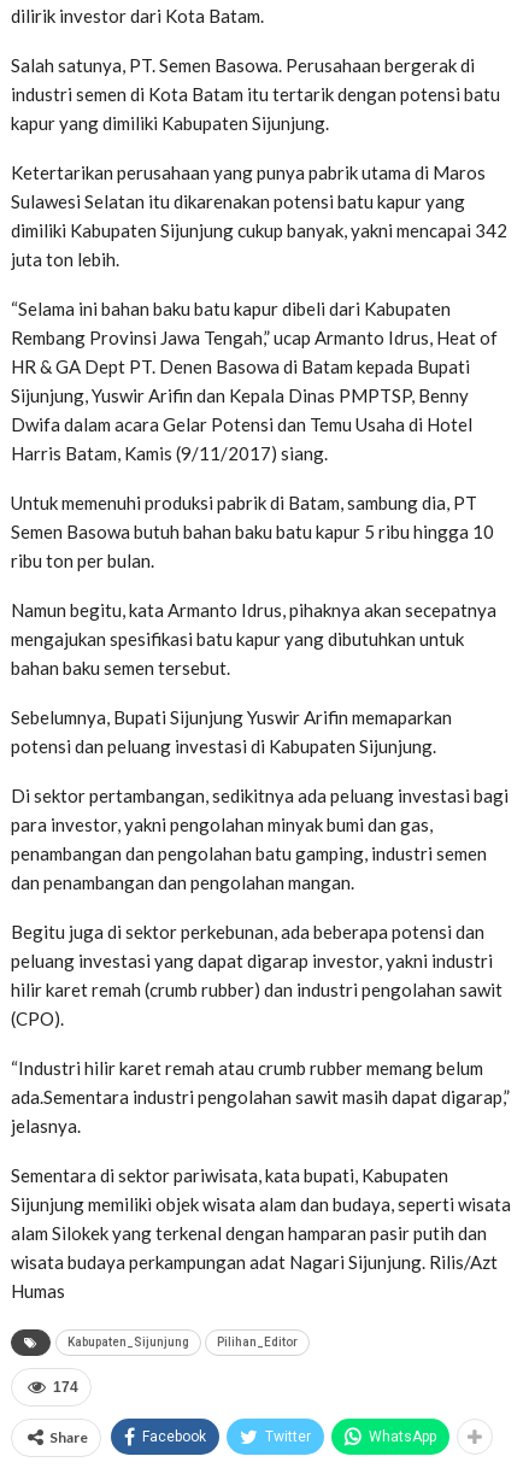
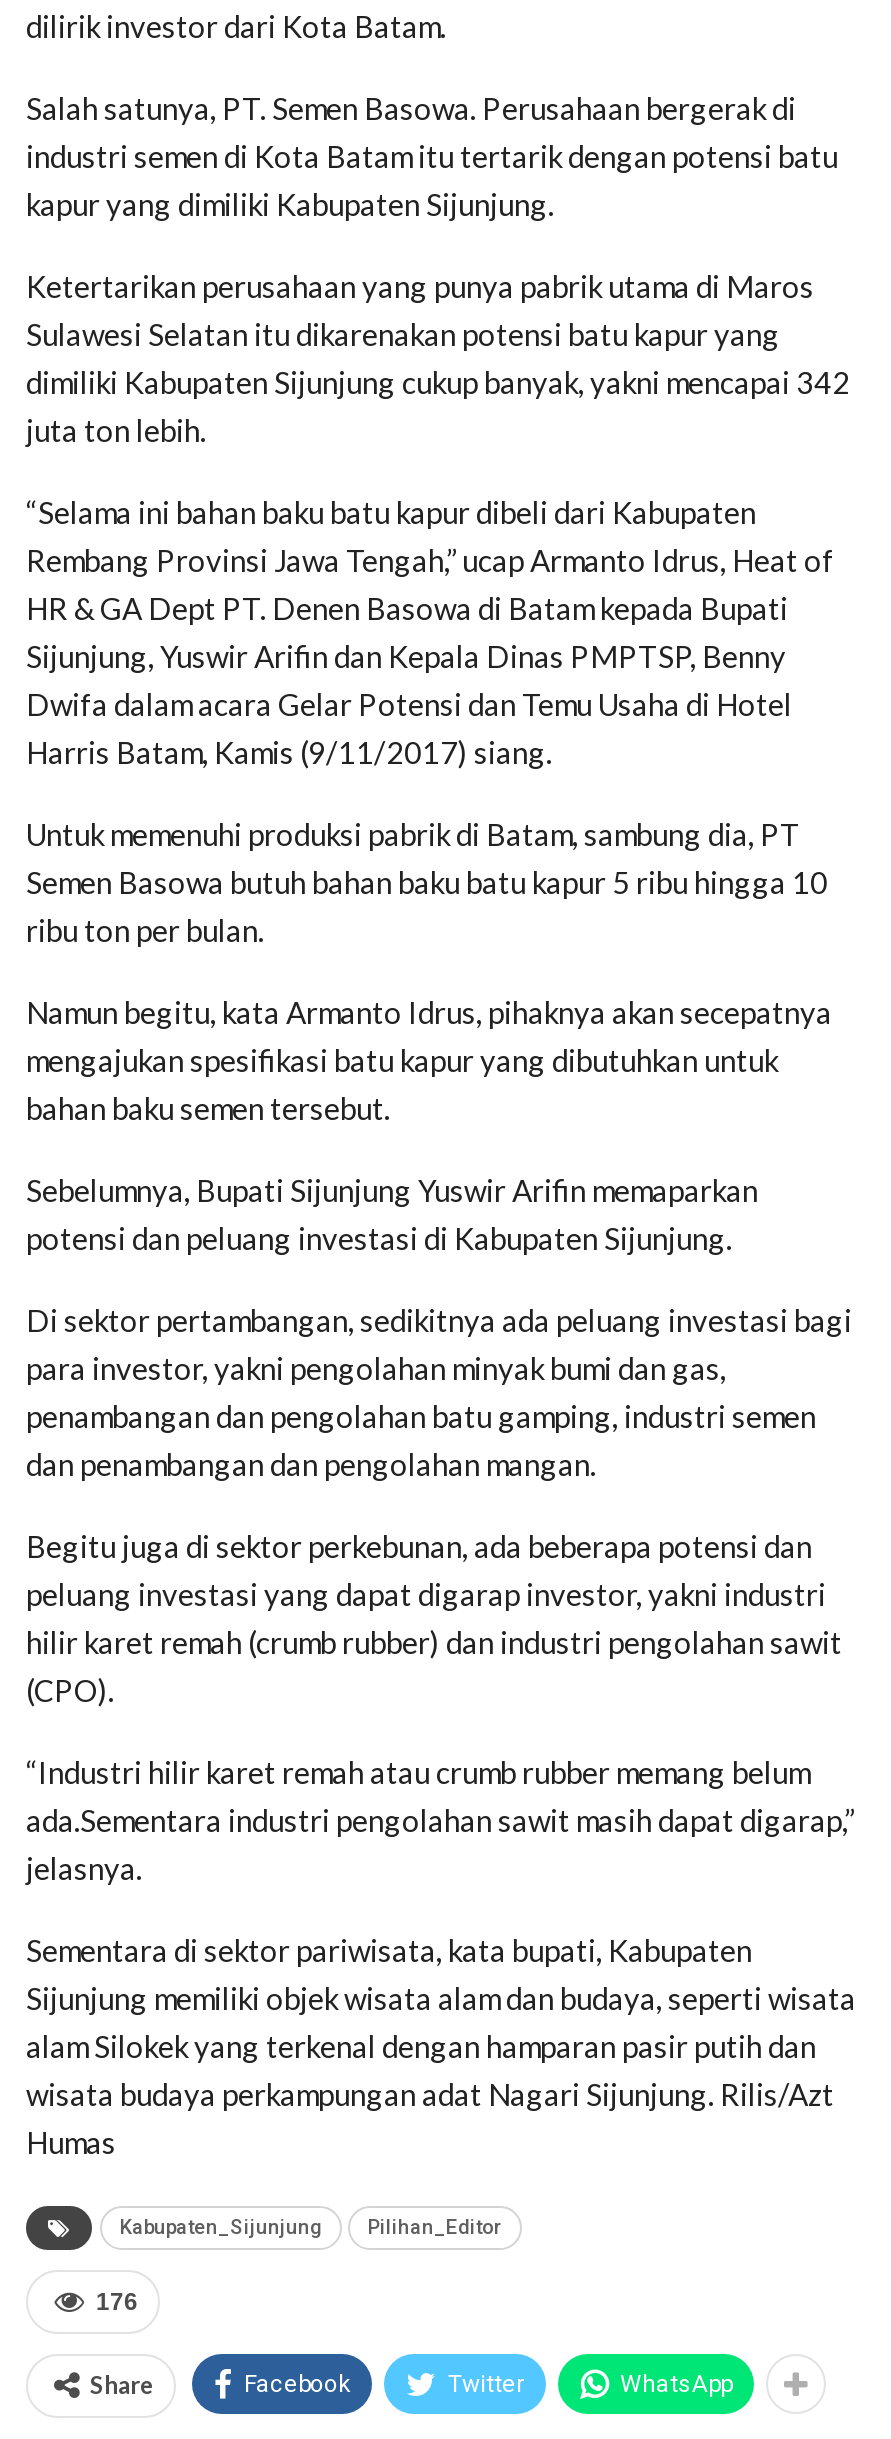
- 174
+ 176
